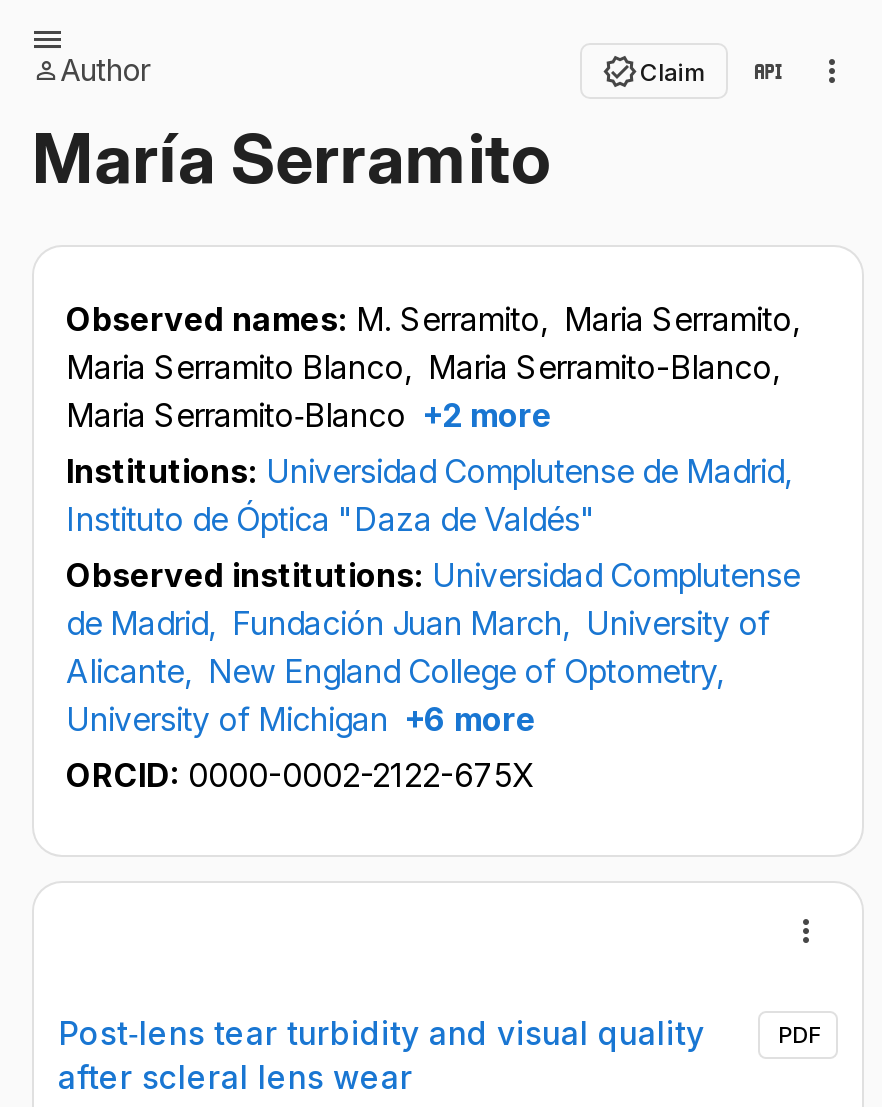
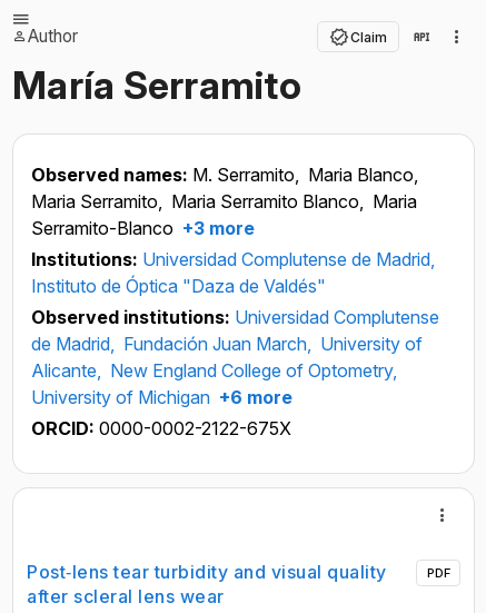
- Observed names: M. Serramito, Maria Serramito,
- Maria Serramito Blanco, Maria Serramito-Blanco,
- Maria Serramito‐Blanco +2 more
+ Observed names: M. Serramito, Maria Blanco,
+ Maria Serramito, Maria Serramito Blanco, Maria
+ Serramito-Blanco +3 more
